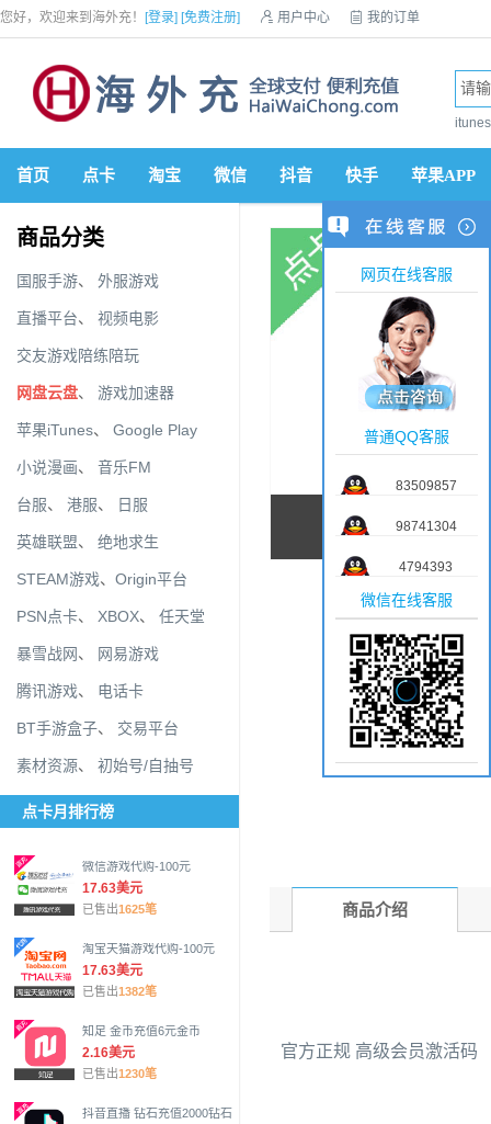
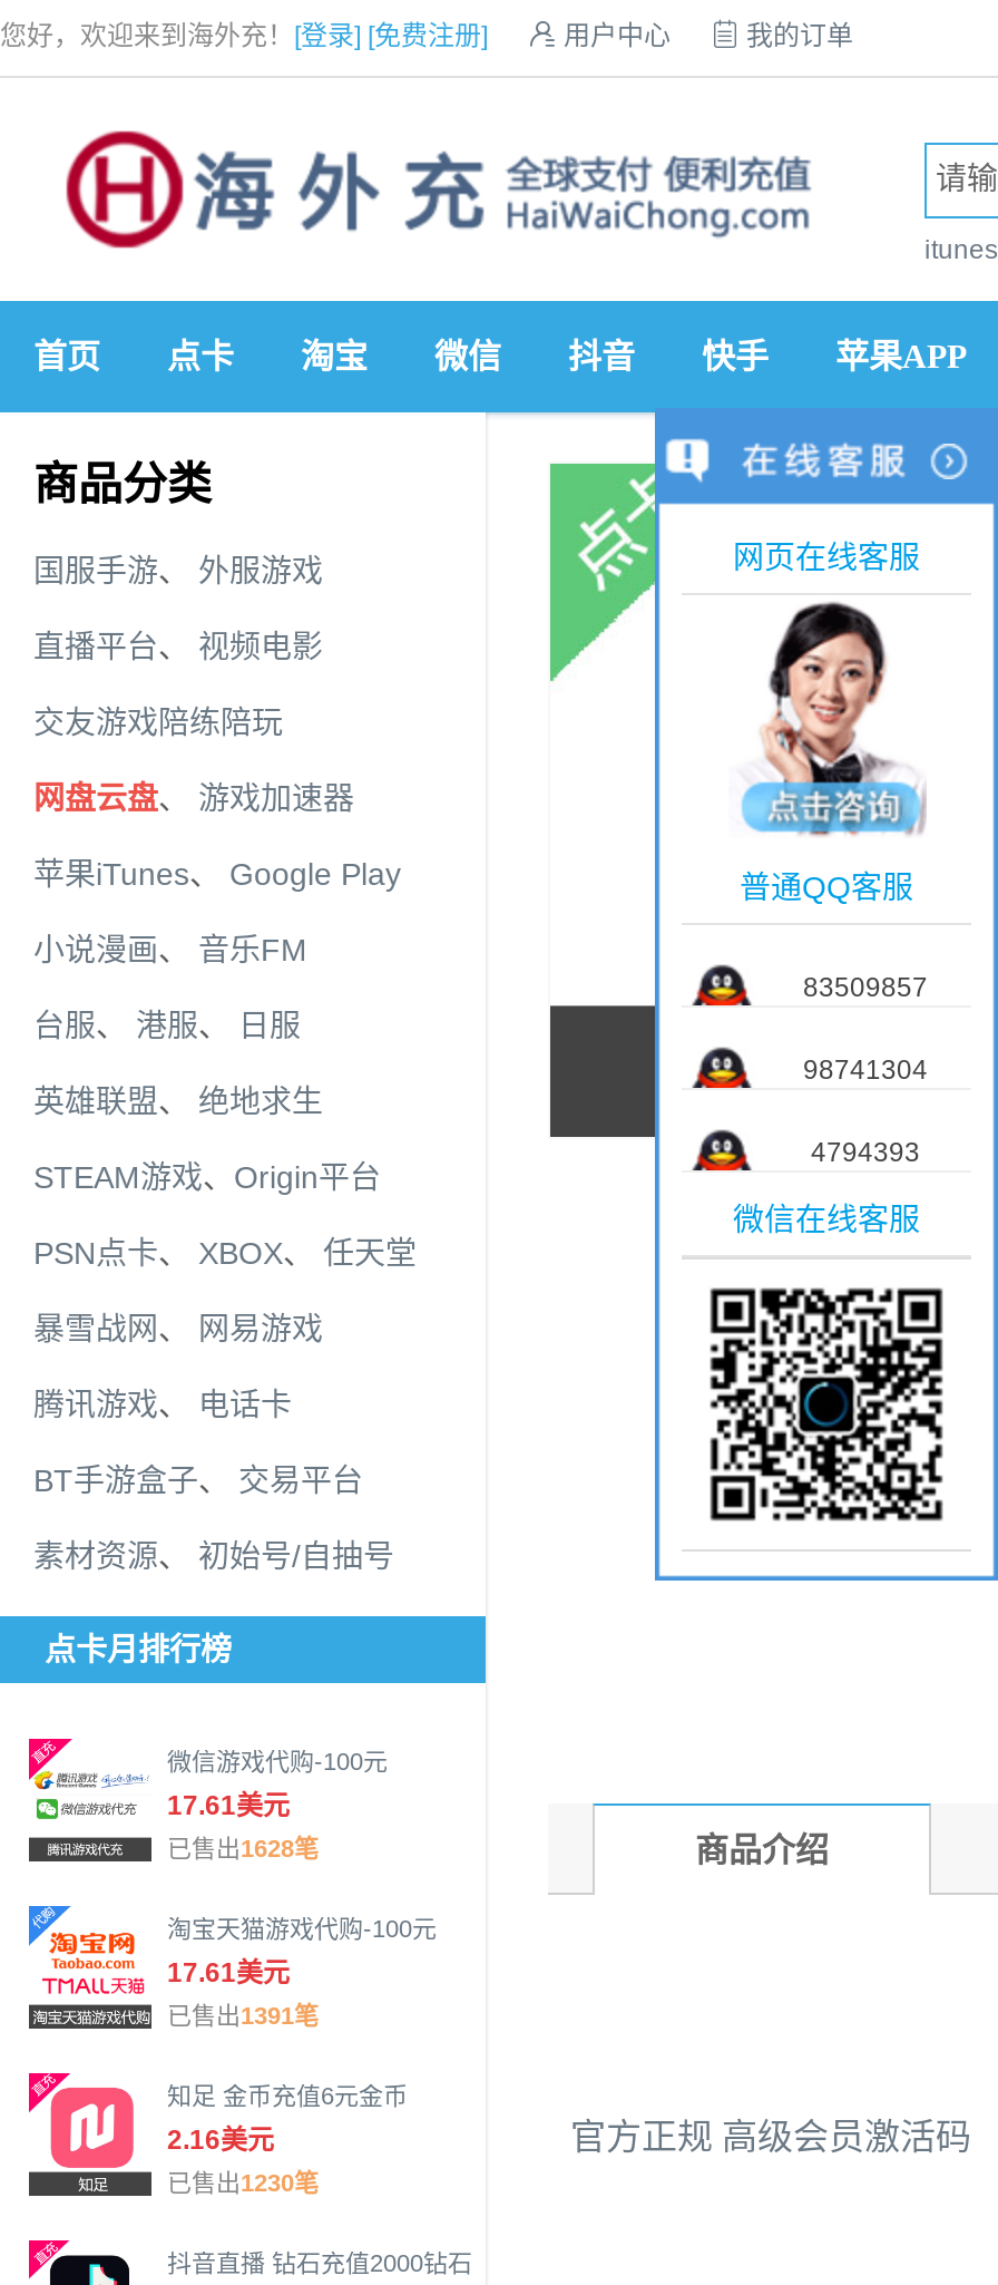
- 17.63美元
+ 17.61美元

- 已售出1625笔
+ 已售出1628笔

- 17.63美元
+ 17.61美元

- 已售出1382笔
+ 已售出1391笔
